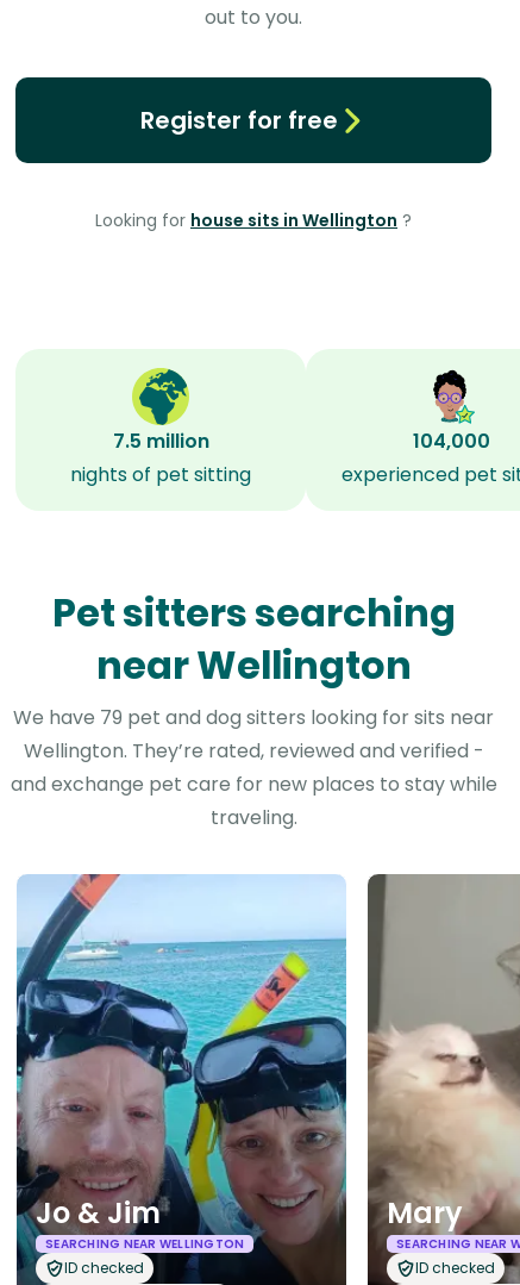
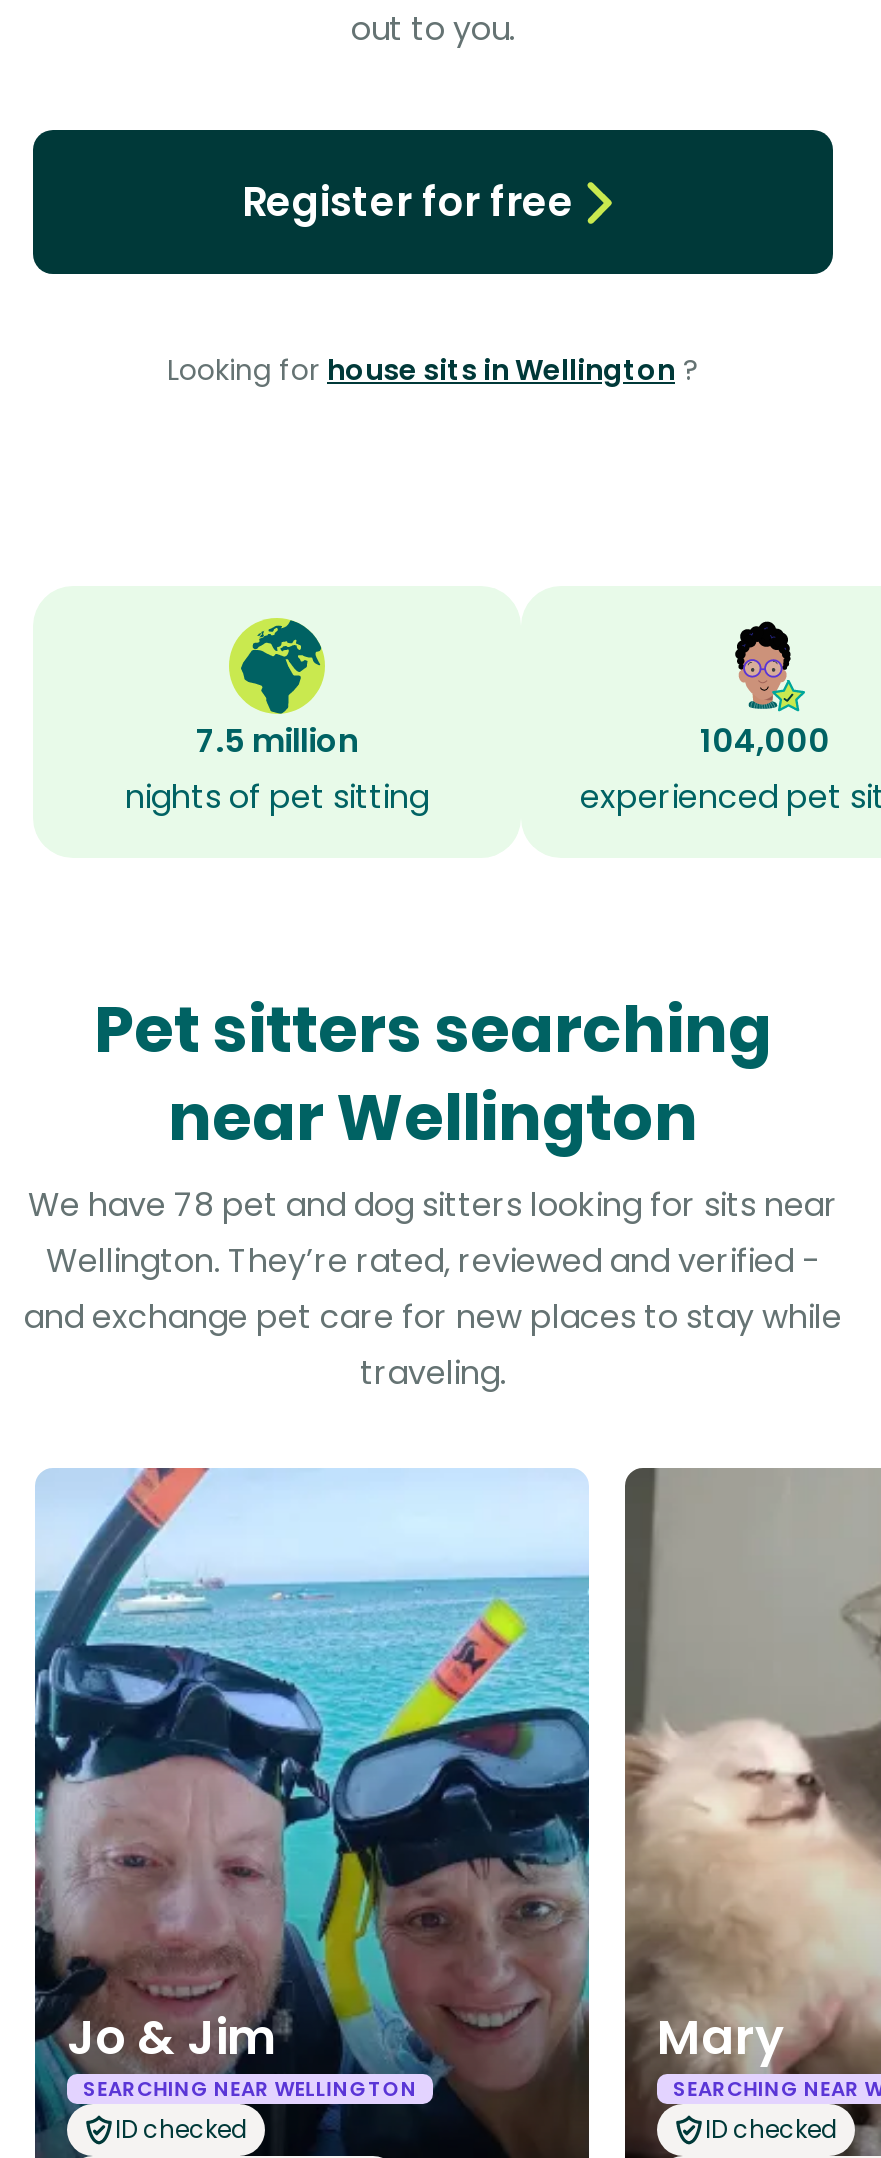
- We have 79 pet and dog sitters looking for sits near
+ We have 78 pet and dog sitters looking for sits near
